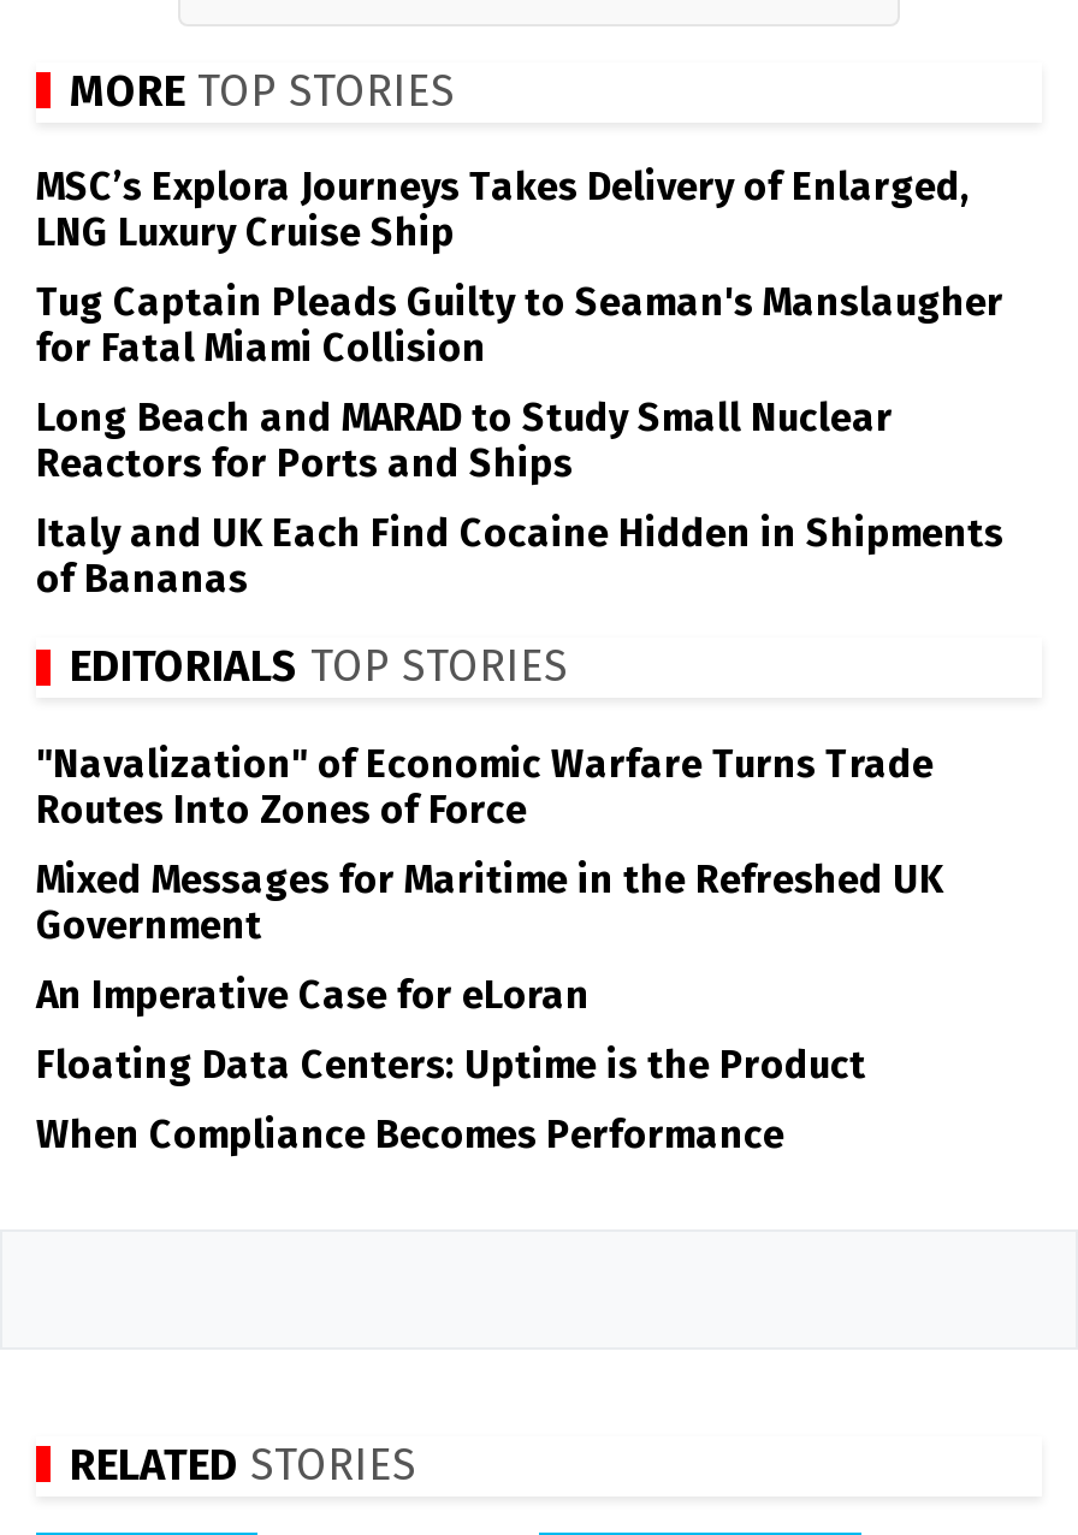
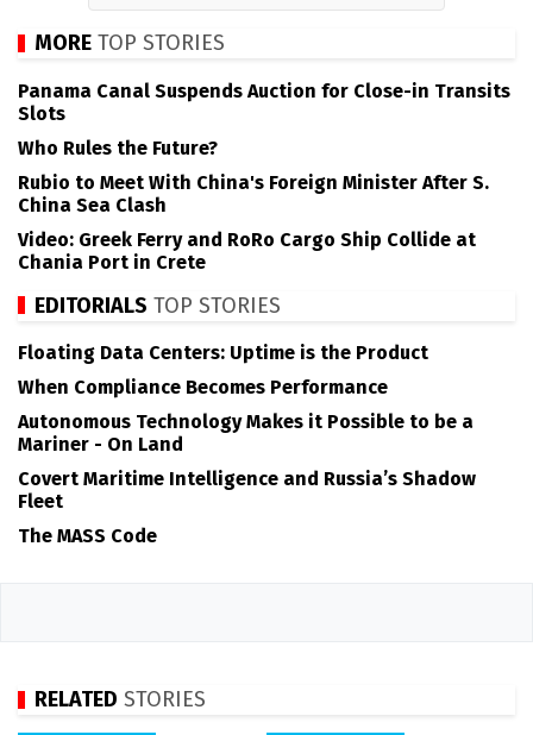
- MSC’s Explora Journeys Takes Delivery of Enlarged,
- LNG Luxury Cruise Ship
+ Panama Canal Suspends Auction for Close-in Transits
+ Slots

- Tug Captain Pleads Guilty to Seaman's Manslaugher
- for Fatal Miami Collision
+ Who Rules the Future?

- Long Beach and MARAD to Study Small Nuclear
- Reactors for Ports and Ships
+ Rubio to Meet With China's Foreign Minister After S.
+ China Sea Clash

- Italy and UK Each Find Cocaine Hidden in Shipments
- of Bananas
+ Video: Greek Ferry and RoRo Cargo Ship Collide at
+ Chania Port in Crete

- "Navalization" of Economic Warfare Turns Trade
- Routes Into Zones of Force
- Mixed Messages for Maritime in the Refreshed UK
- Government
- An Imperative Case for eLoran

moved up: Floating Data Centers: Uptime is the Product | When Compliance Becomes Performance

+ Autonomous Technology Makes it Possible to be a
+ Mariner - On Land
+ Covert Maritime Intelligence and Russia’s Shadow
+ Fleet
+ The MASS Code
